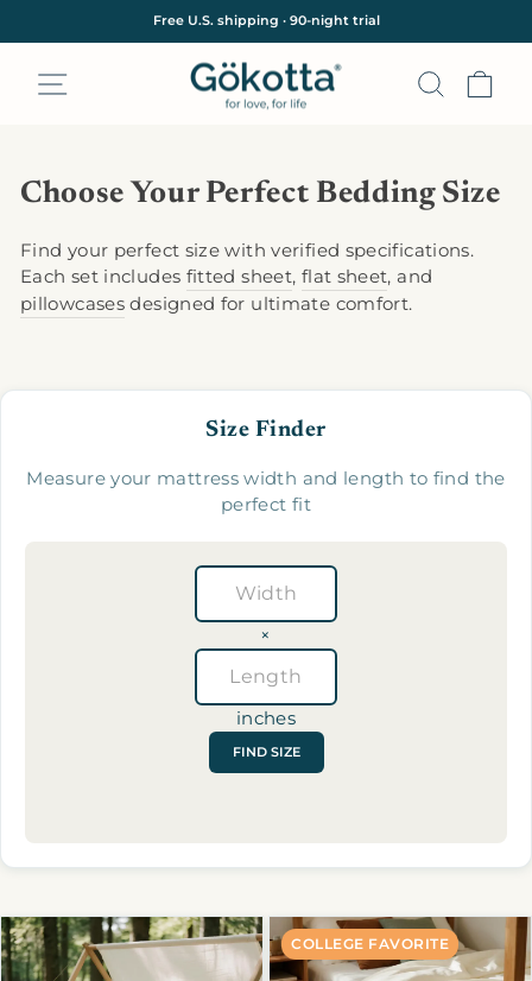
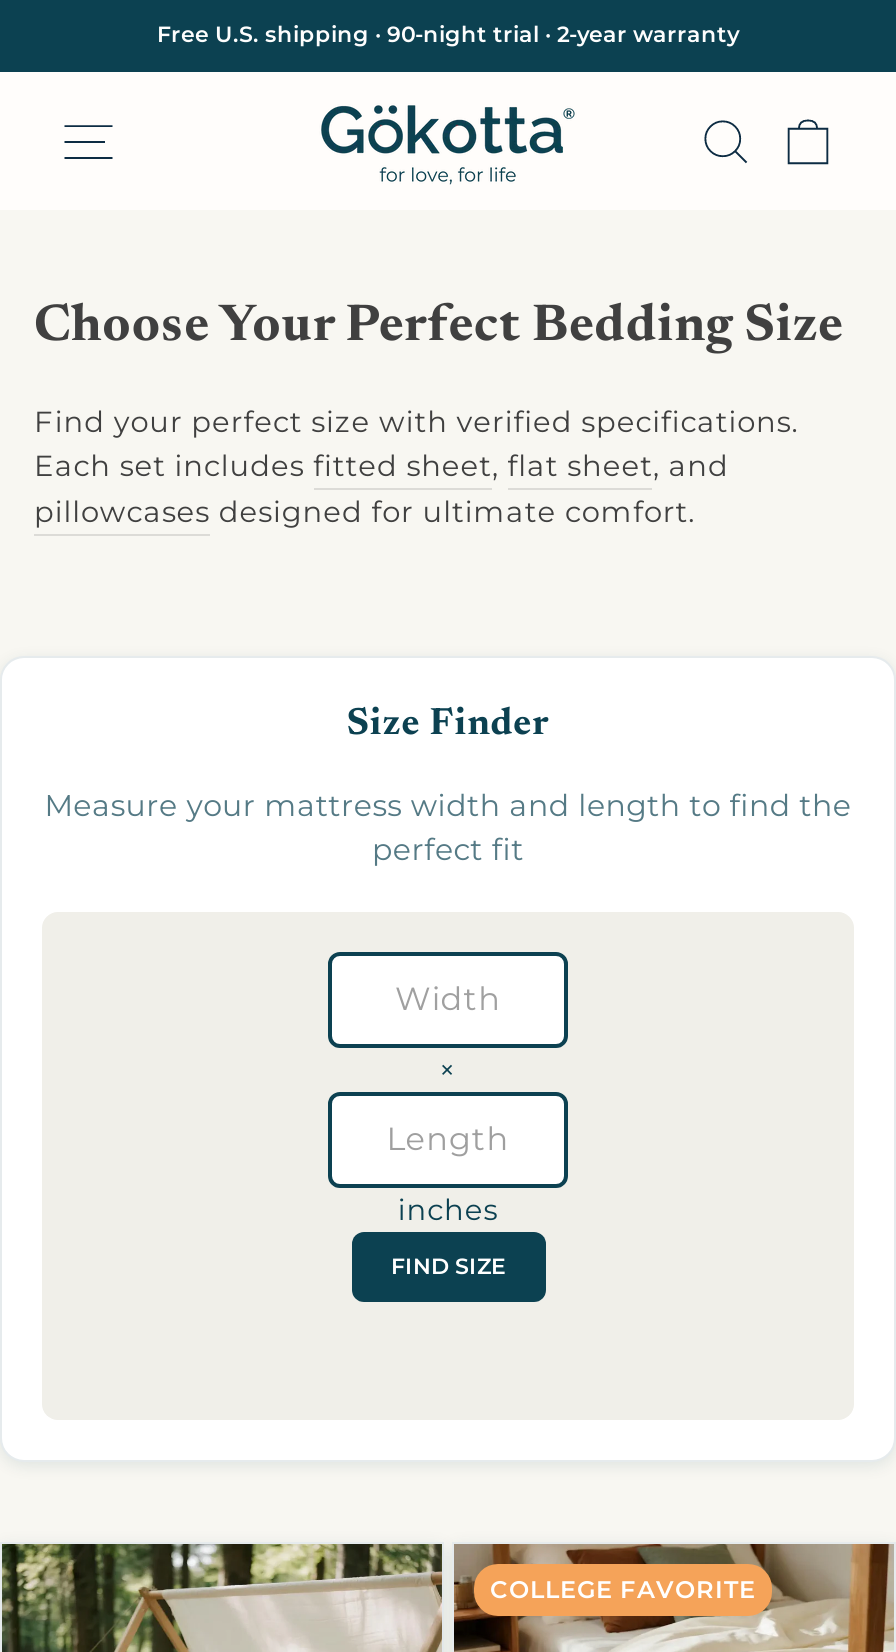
- Free U.S. shipping · 90-night trial
+ Free U.S. shipping · 90-night trial · 2-year warranty
